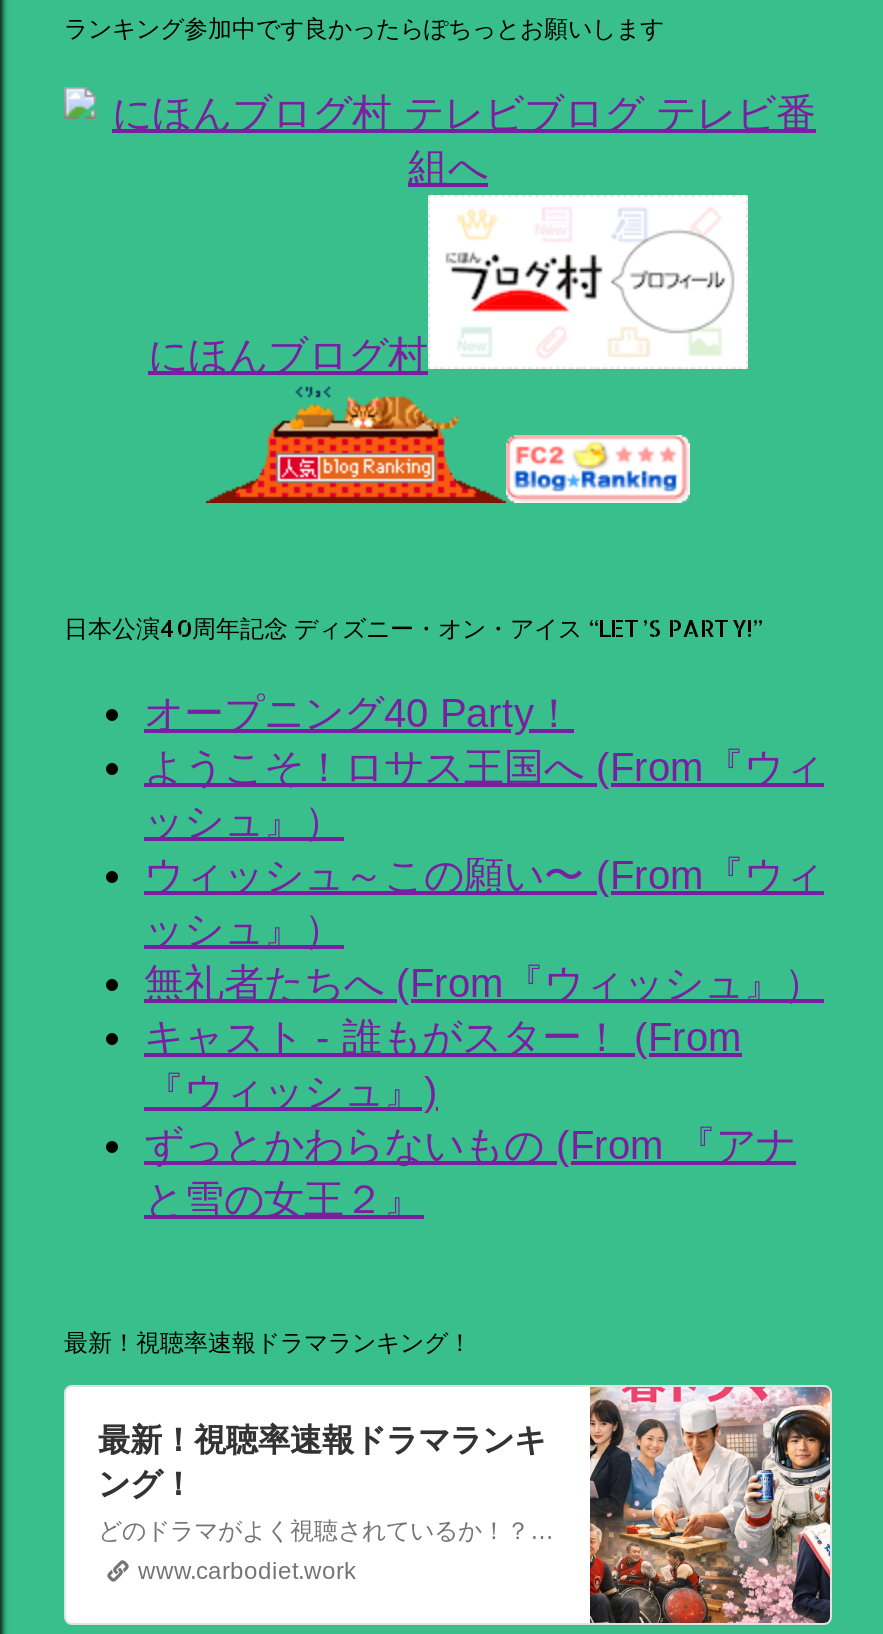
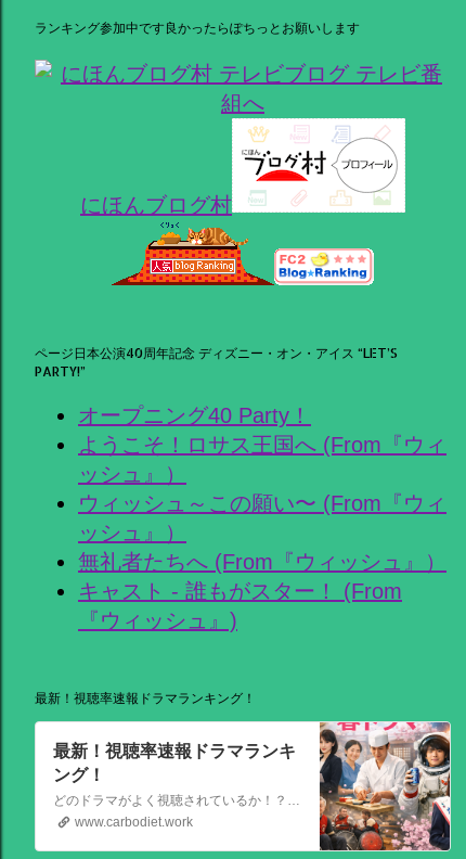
- 日本公演40周年記念 ディズニー・オン・アイス “LET’S PARTY!”
+ ページ日本公演40周年記念 ディズニー・オン・アイス “LET’S
+ PARTY!”

- ずっとかわらないもの (From 『アナ
- と雪の女王２』
